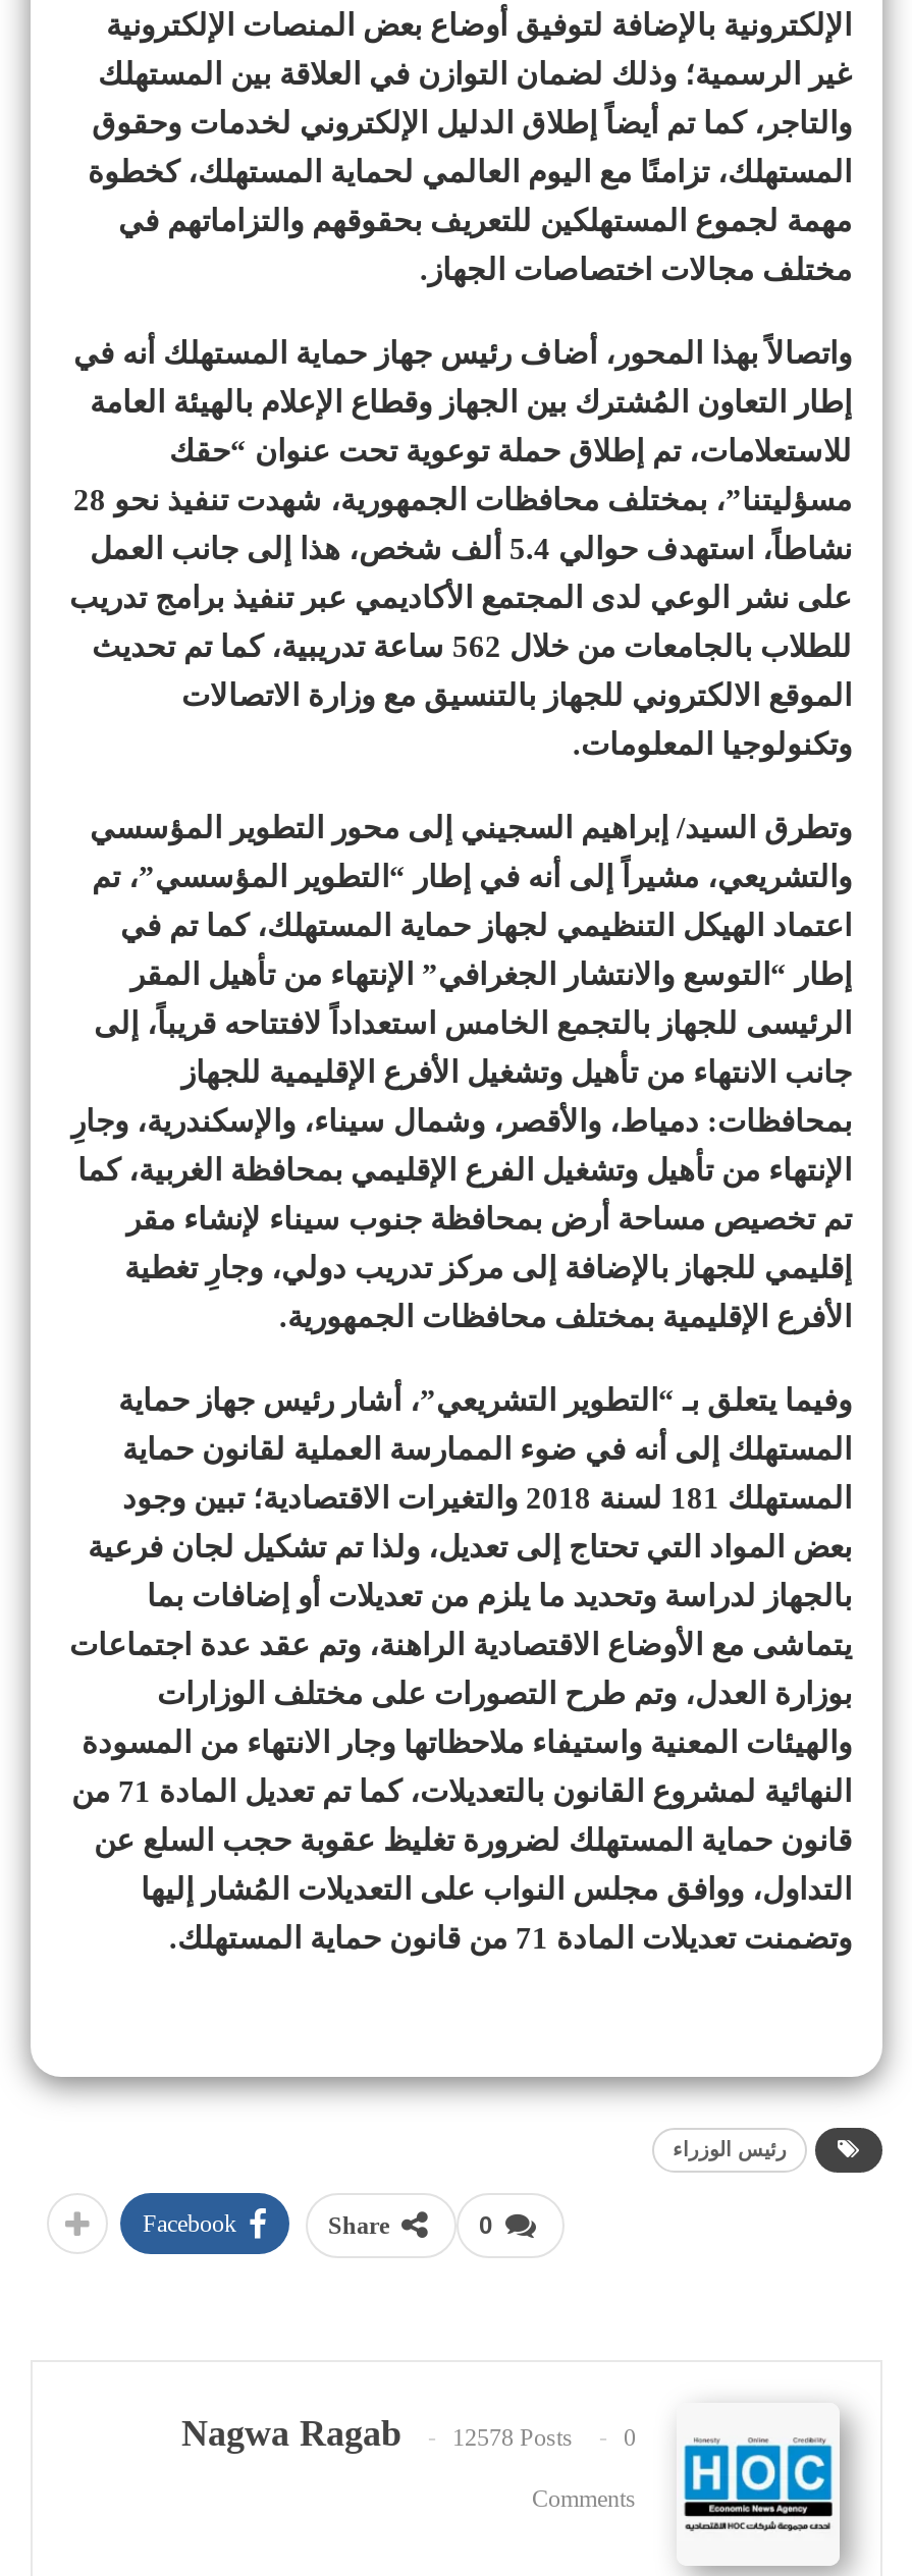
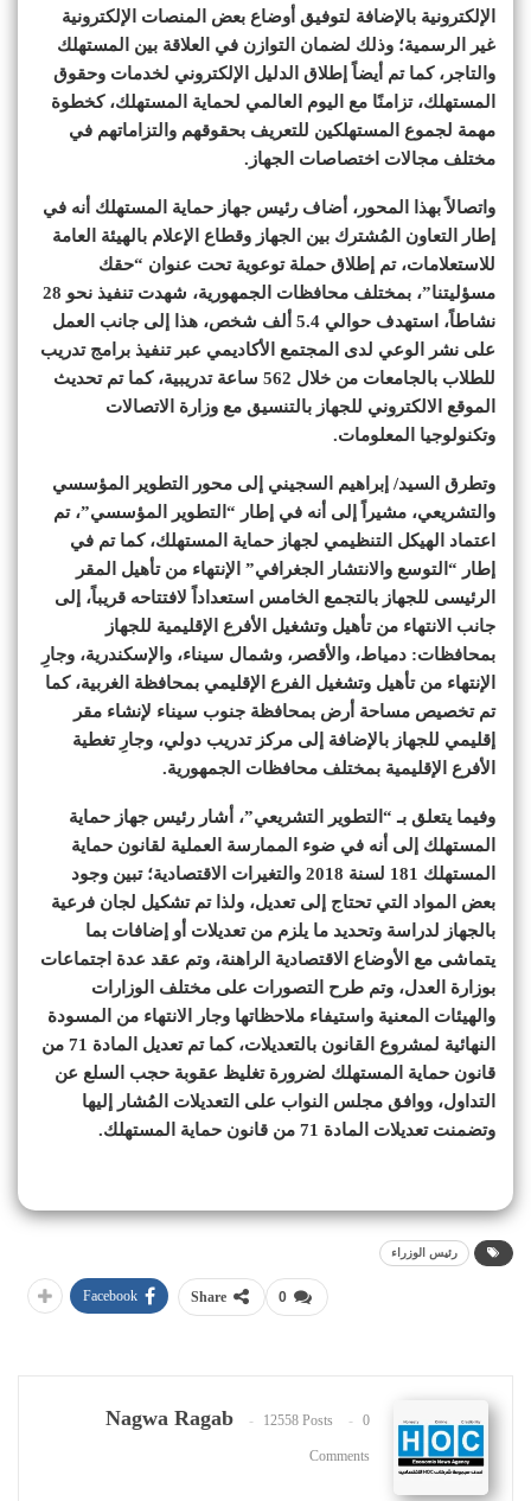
- Nagwa Ragab 12578 Posts 0
+ Nagwa Ragab 12558 Posts 0
